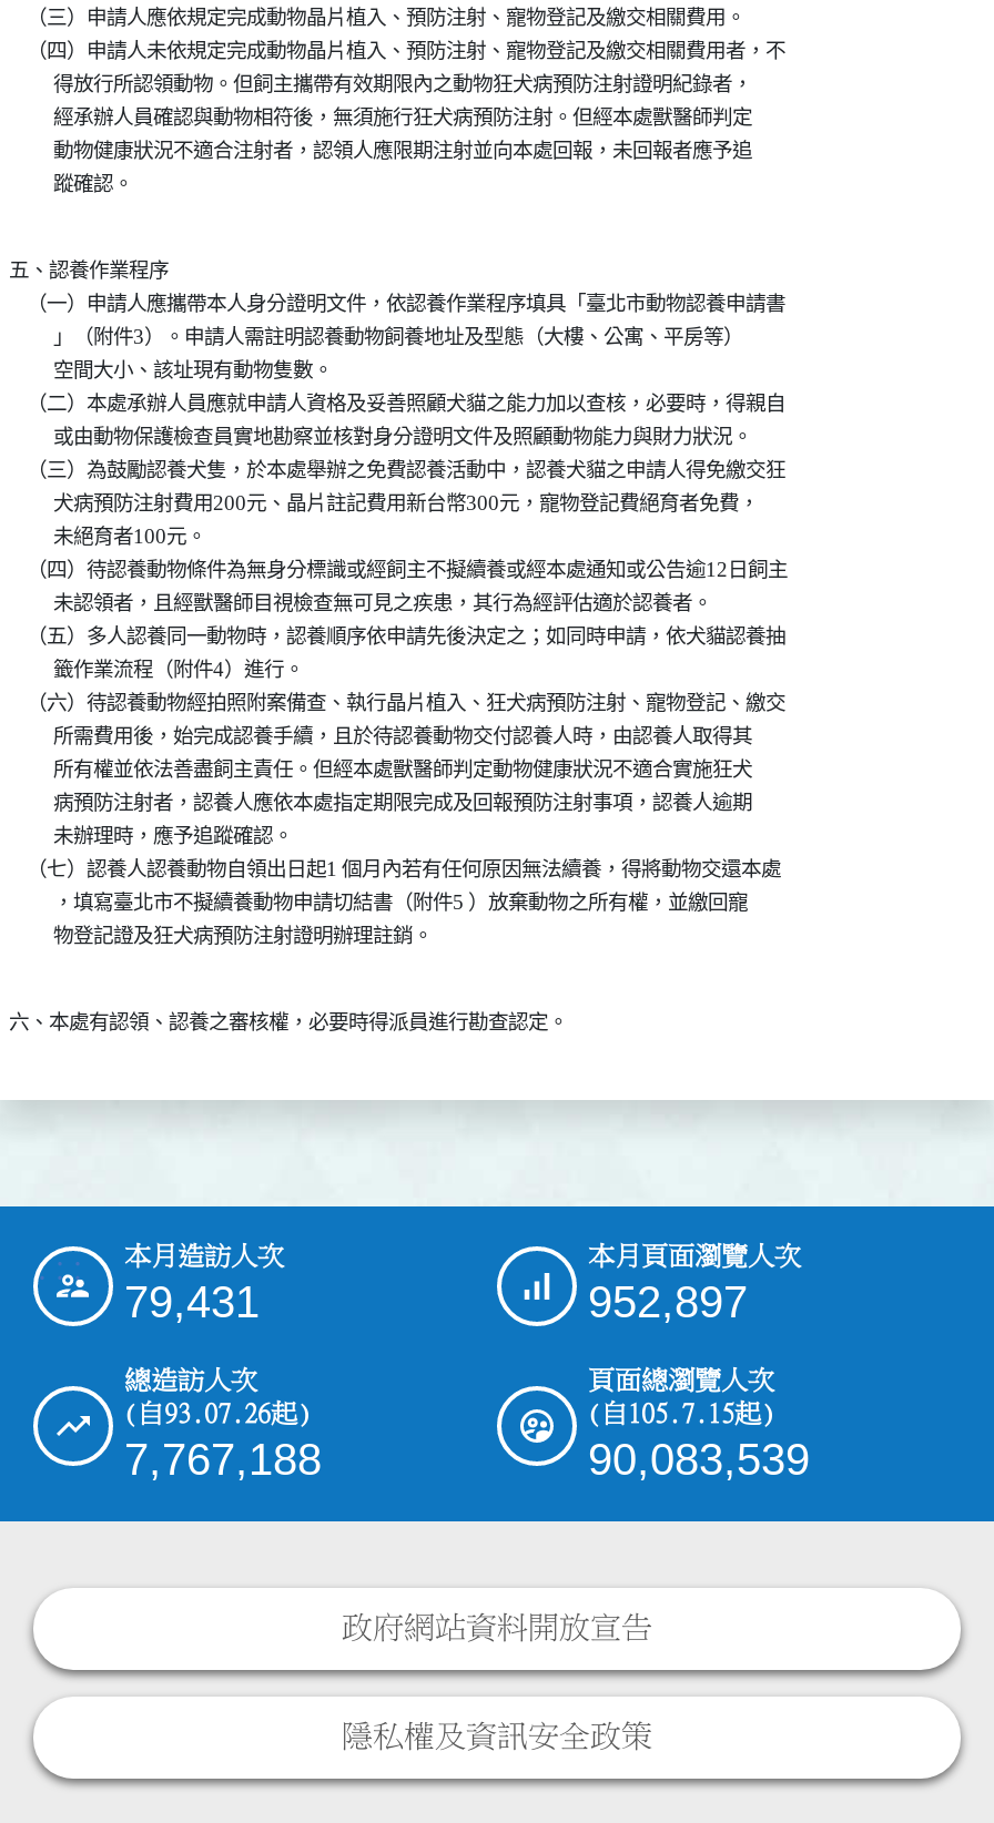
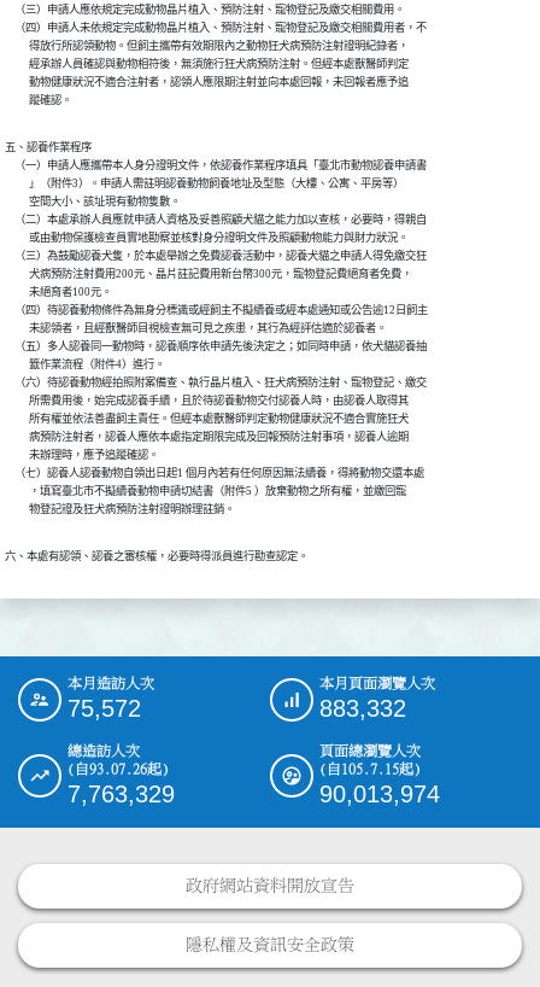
- 79,431
+ 75,572

- 952,897
+ 883,332

- 7,767,188
+ 7,763,329

- 90,083,539
+ 90,013,974
